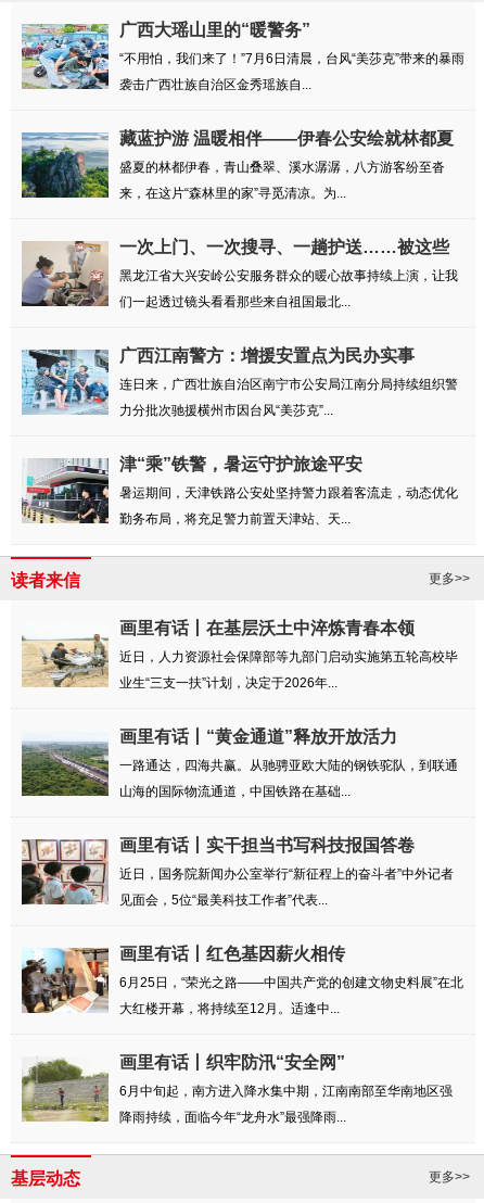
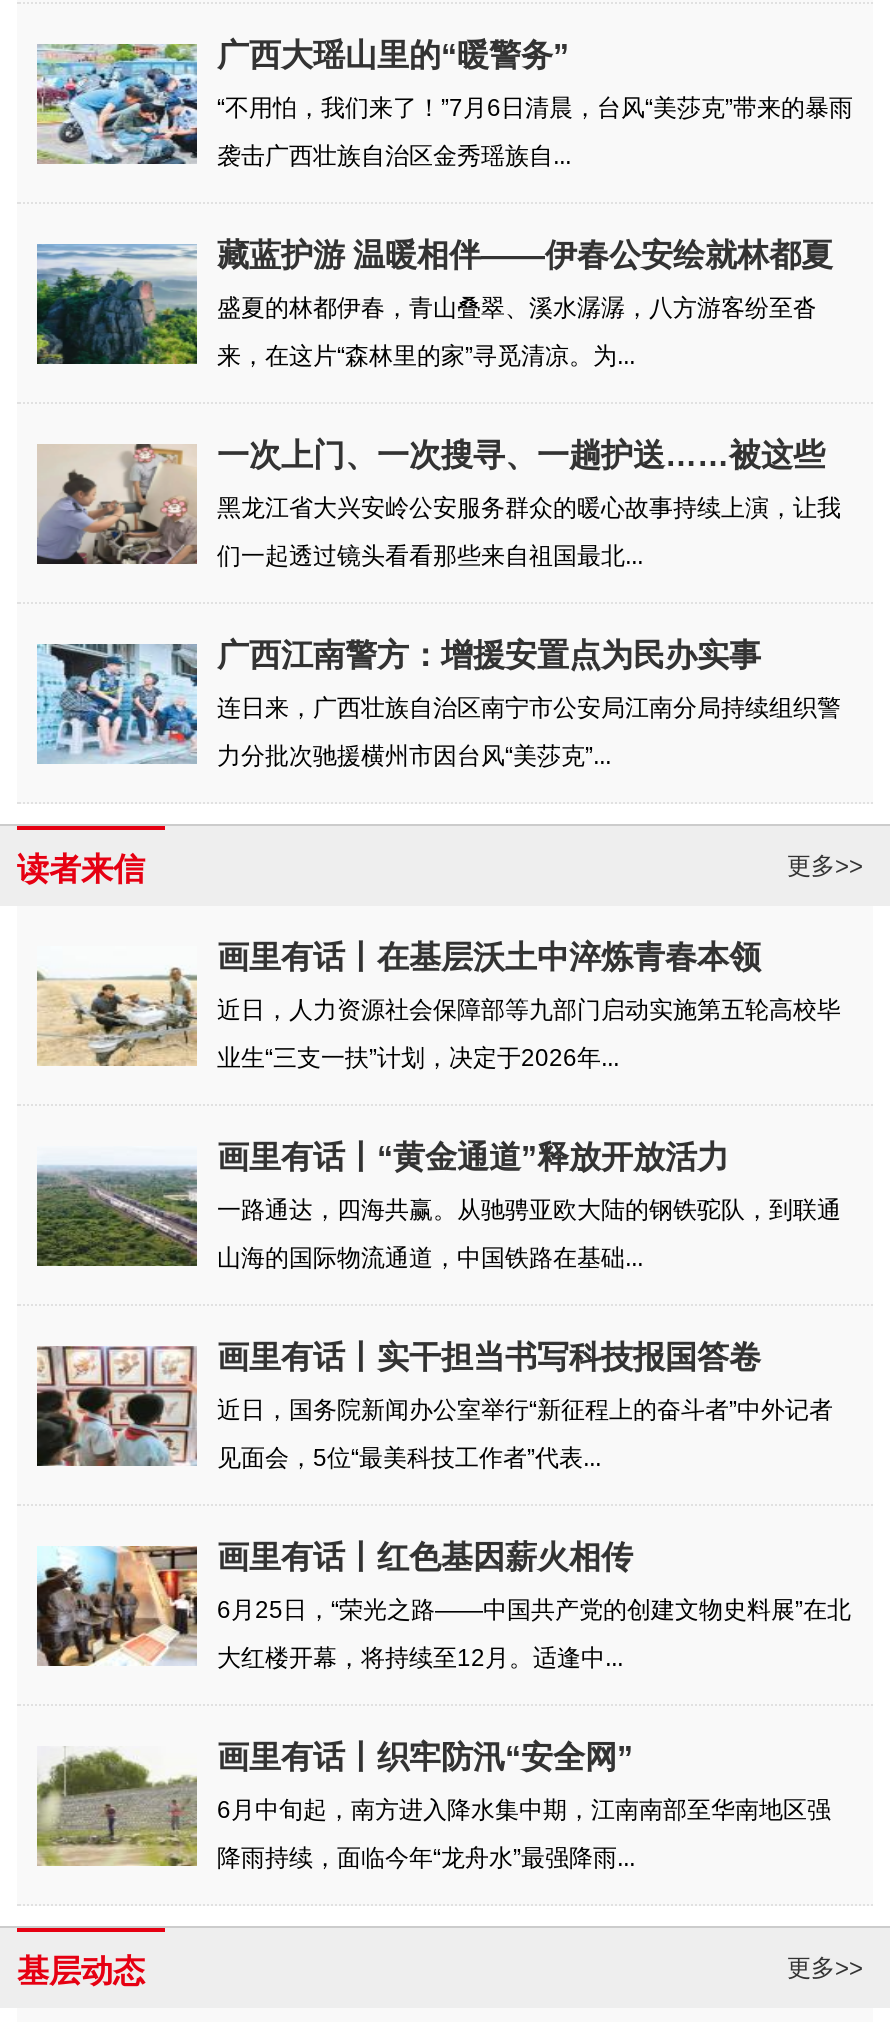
- [image]
- 津“乘”铁警，暑运守护旅途平安
- 暑运期间，天津铁路公安处坚持警力跟着客流走，动态优化
- 勤务布局，将充足警力前置天津站、天...
